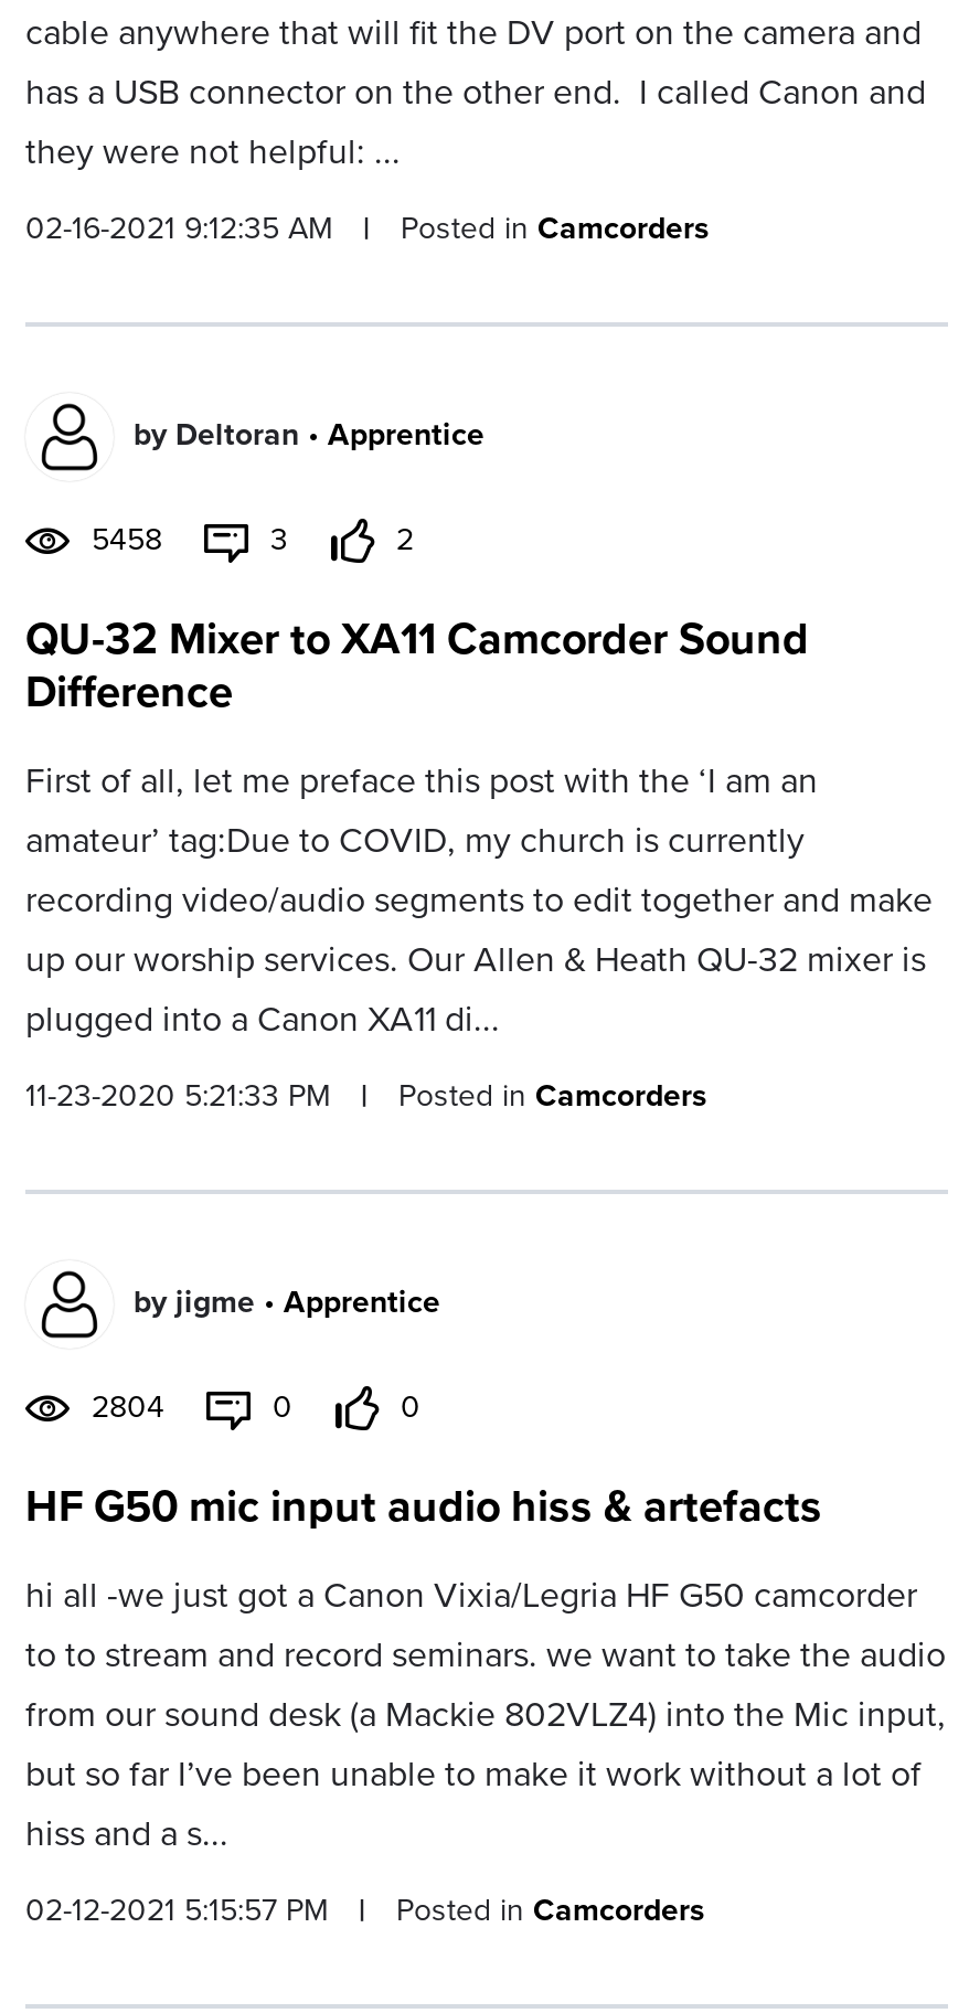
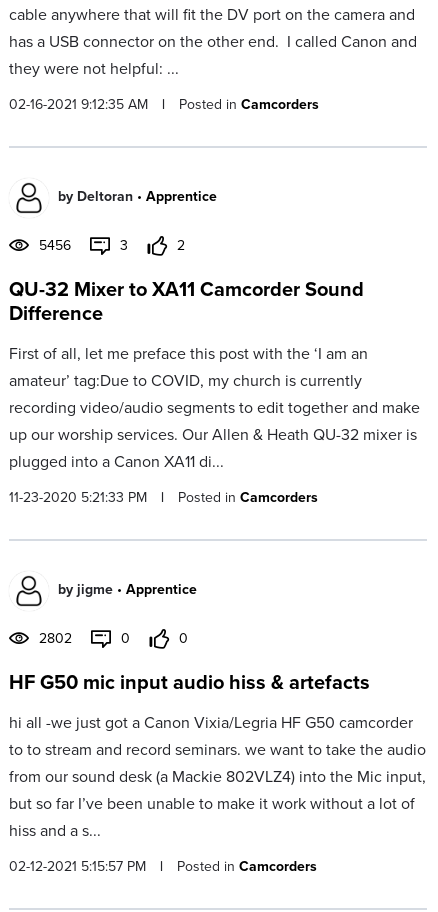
- 5458
+ 5456

- 2804
+ 2802
